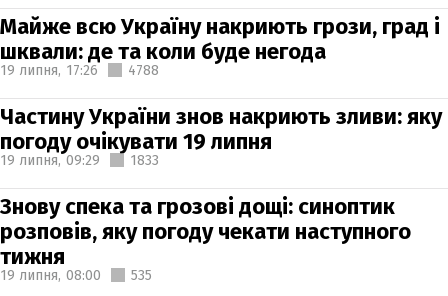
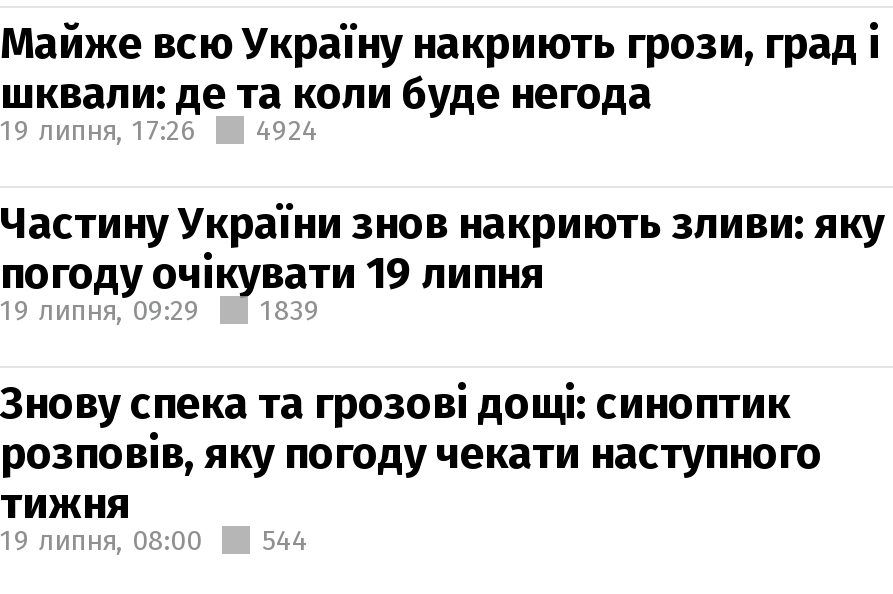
- 19 липня, 17:26 4788
+ 19 липня, 17:26 4924

- 19 липня, 09:29 1833
+ 19 липня, 09:29 1839

- 19 липня, 08:00 535
+ 19 липня, 08:00 544
